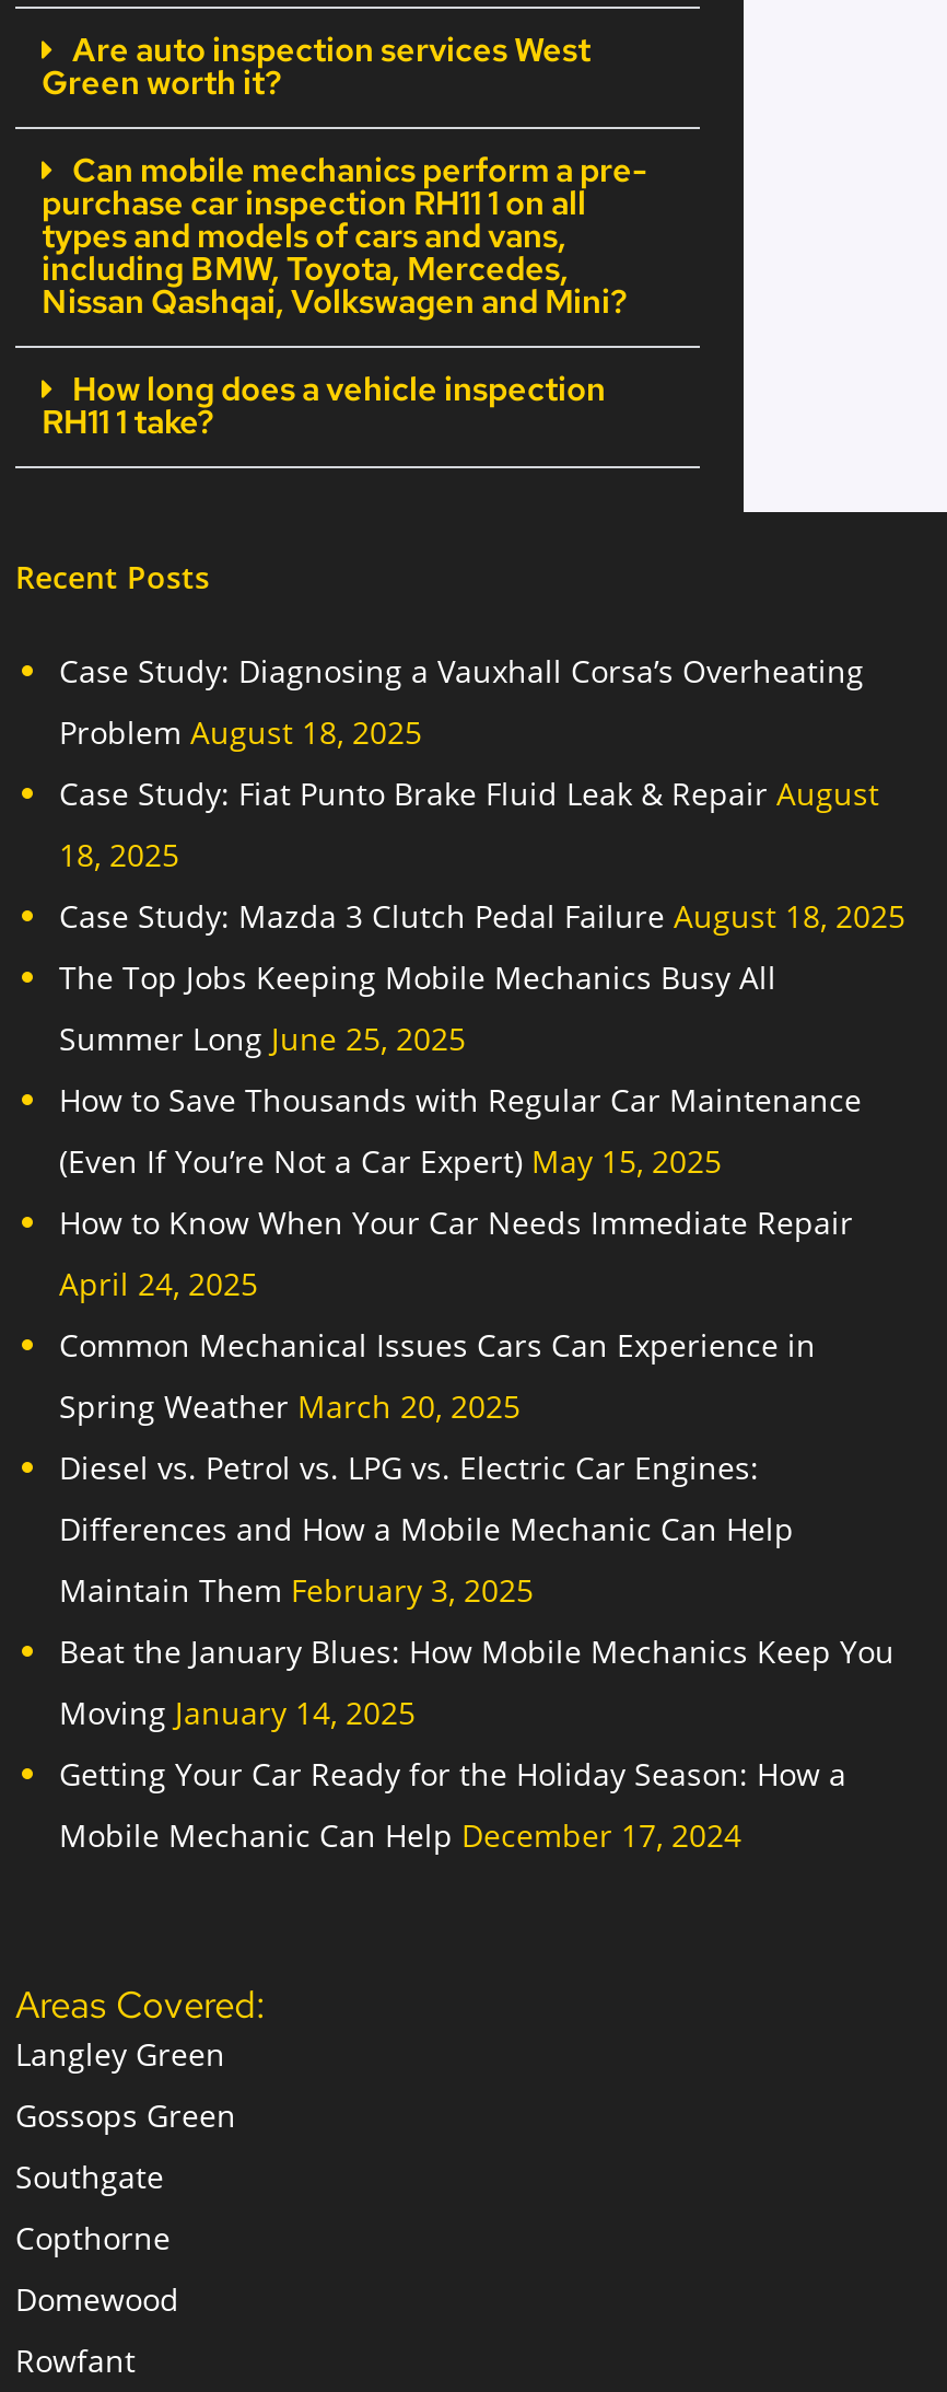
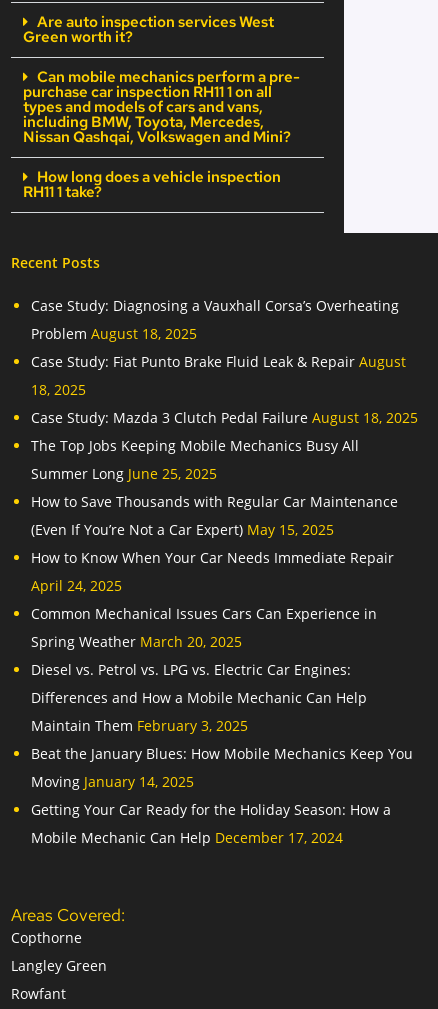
moved down: Langley Green

- Gossops Green
- Southgate

- Domewood
